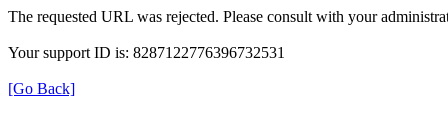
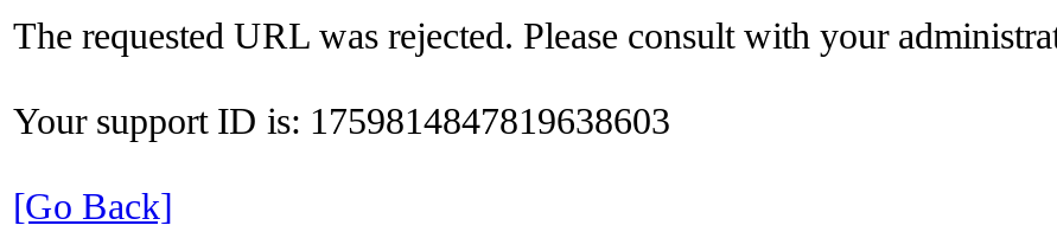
- Your support ID is: 8287122776396732531
+ Your support ID is: 1759814847819638603
